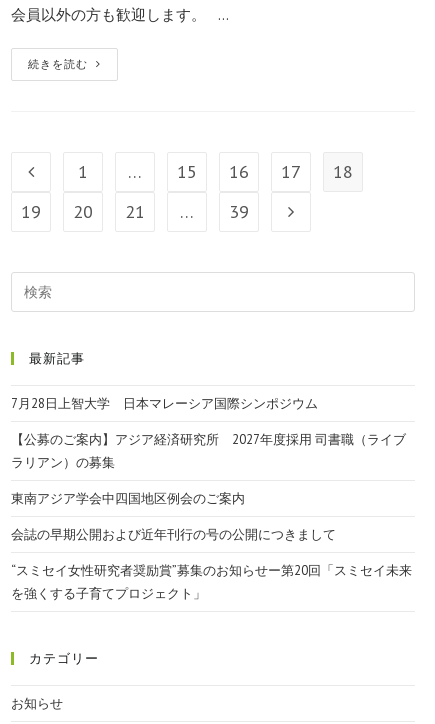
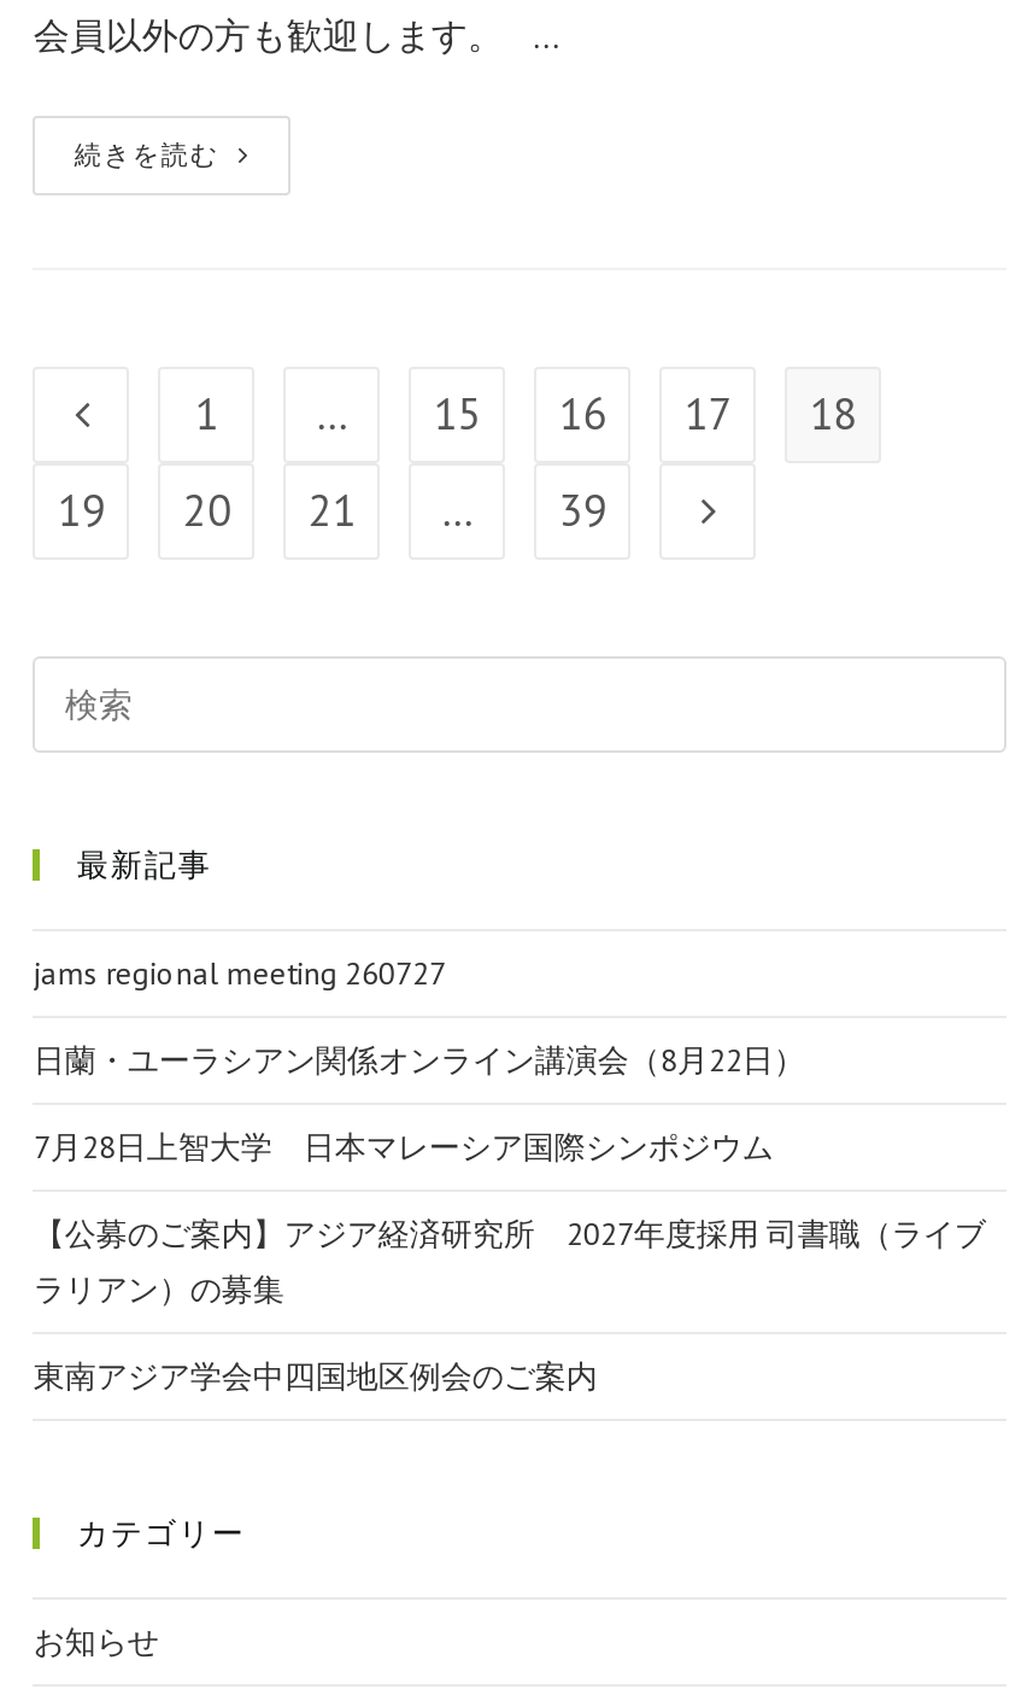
+ jams regional meeting 260727
+ 日蘭・ユーラシアン関係オンライン講演会（8月22日）

moved down: 7月28日上智大学 日本マレーシア国際シンポジウム | 【公募のご案内】アジア経済研究所 2027年度採用 司書職（ライブ | ラリアン）の募集 | 東南アジア学会中四国地区例会のご案内

- 会誌の早期公開および近年刊行の号の公開につきまして
- “スミセイ女性研究者奨励賞”募集のお知らせー第20回「スミセイ未来
- を強くする子育てプロジェクト」
